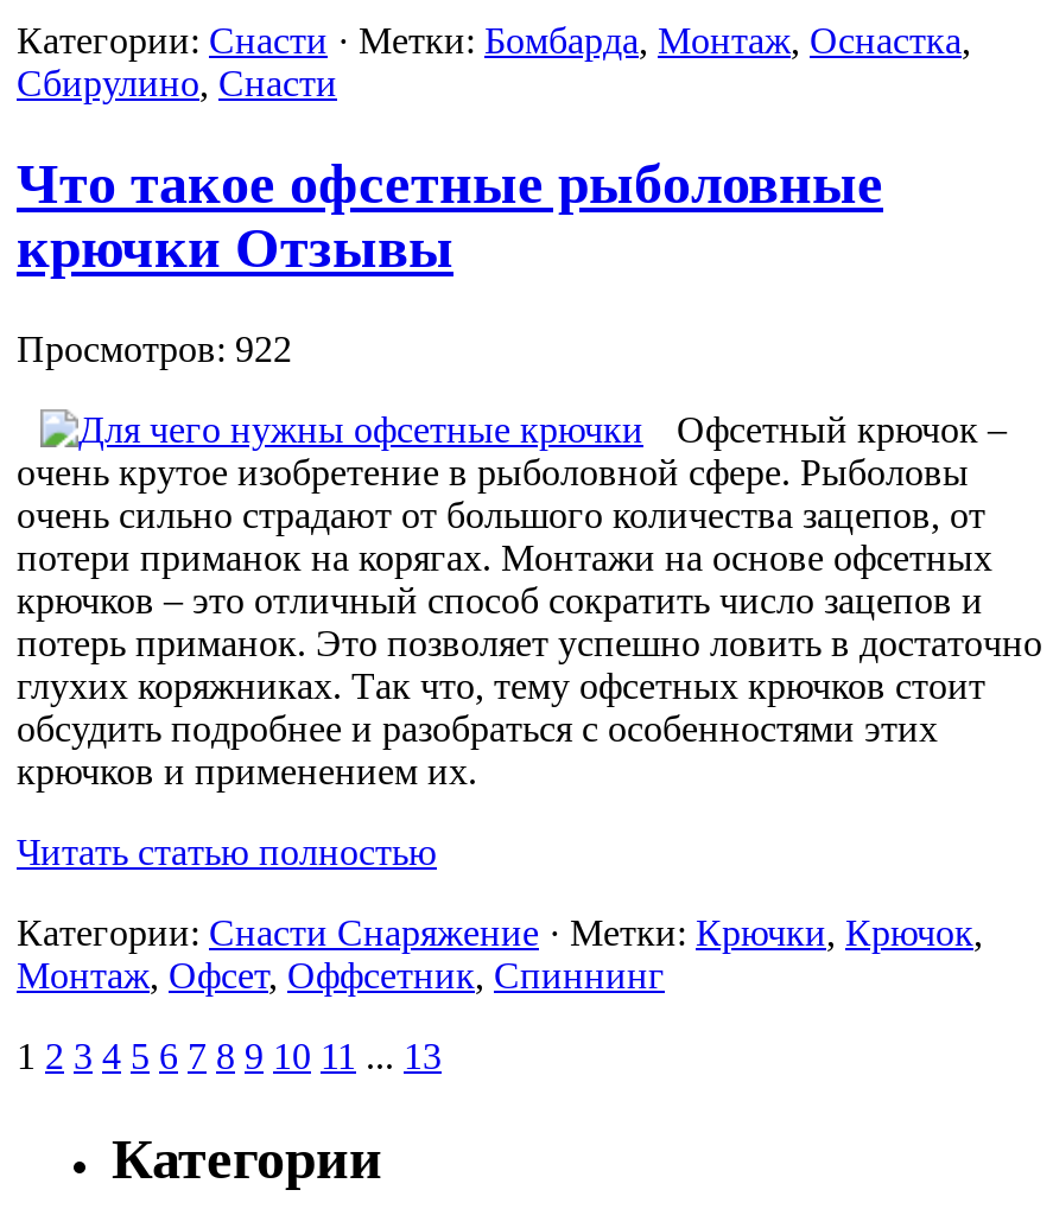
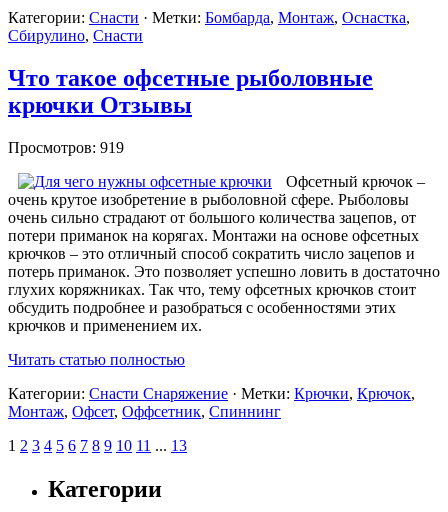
- Просмотров: 922
+ Просмотров: 919
